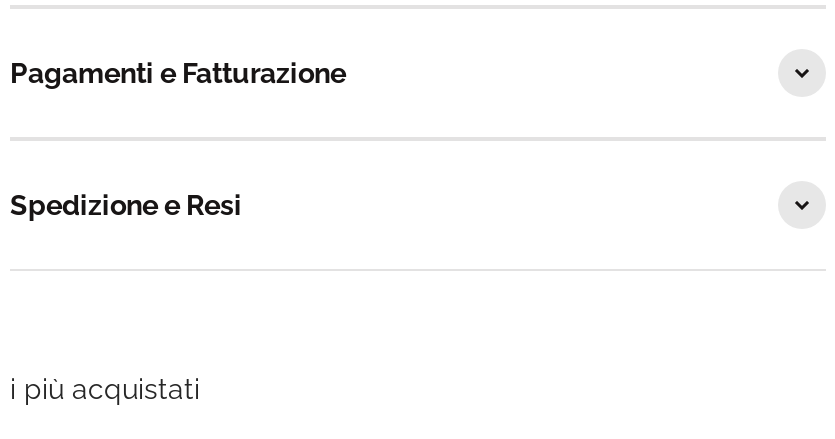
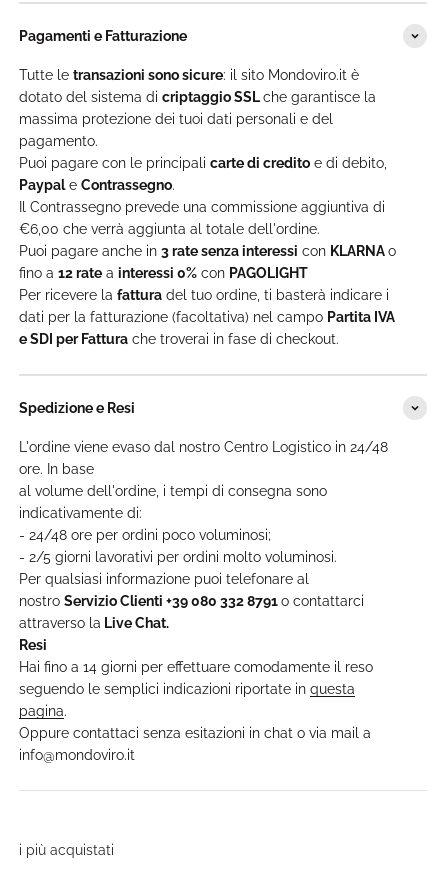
+ Tutte le transazioni sono sicure: il sito Mondoviro.it è
+ dotato del sistema di criptaggio SSL che garantisce la
+ massima protezione dei tuoi dati personali e del
+ pagamento.
+ Puoi pagare con le principali carte di credito e di debito,
+ Paypal e Contrassegno.
+ Il Contrassegno prevede una commissione aggiuntiva di
+ €6,00 che verrà aggiunta al totale dell'ordine.
+ Puoi pagare anche in 3 rate senza interessi con KLARNA o
+ fino a 12 rate a interessi 0% con PAGOLIGHT
+ Per ricevere la fattura del tuo ordine, ti basterà indicare i
+ dati per la fatturazione (facoltativa) nel campo Partita IVA
+ e SDI per Fattura che troverai in fase di checkout.

+ L'ordine viene evaso dal nostro Centro Logistico in 24/48
+ ore. In base
+ al volume dell'ordine, i tempi di consegna sono
+ indicativamente di:
+ - 24/48 ore per ordini poco voluminosi;
+ - 2/5 giorni lavorativi per ordini molto voluminosi.
+ Per qualsiasi informazione puoi telefonare al
+ nostro Servizio Clienti +39 080 332 8791 o contattarci
+ attraverso la Live Chat.
+ Resi
+ Hai fino a 14 giorni per effettuare comodamente il reso
+ seguendo le semplici indicazioni riportate in questa
+ pagina.
+ Oppure contattaci senza esitazioni in chat o via mail a
+ info@mondoviro.it
